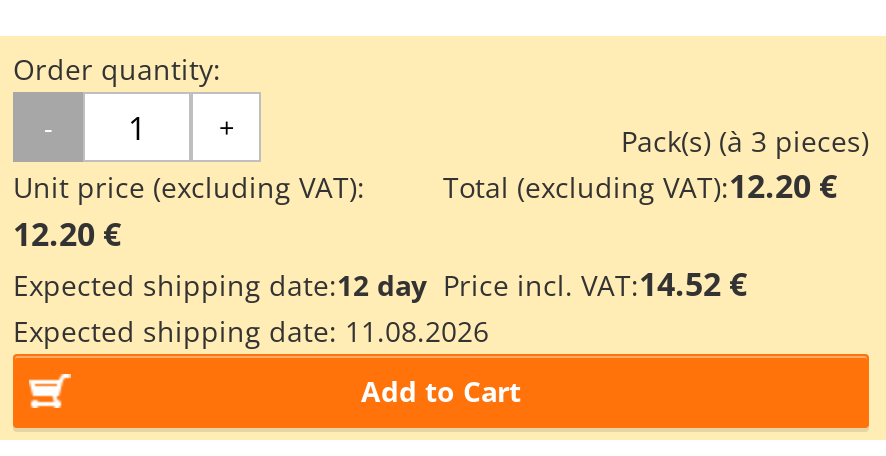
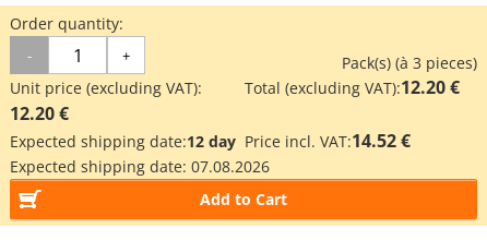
- Expected shipping date: 11.08.2026
+ Expected shipping date: 07.08.2026
